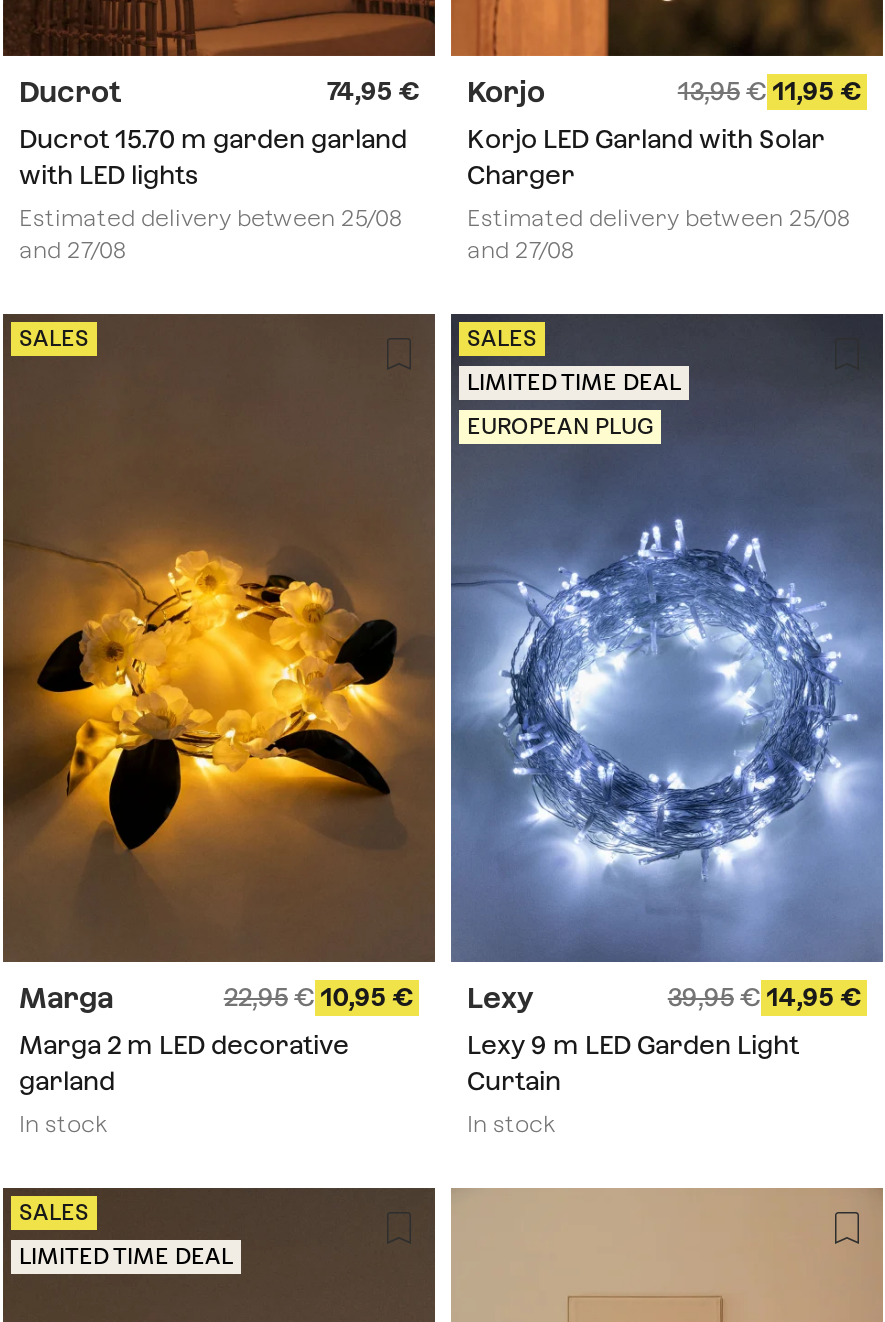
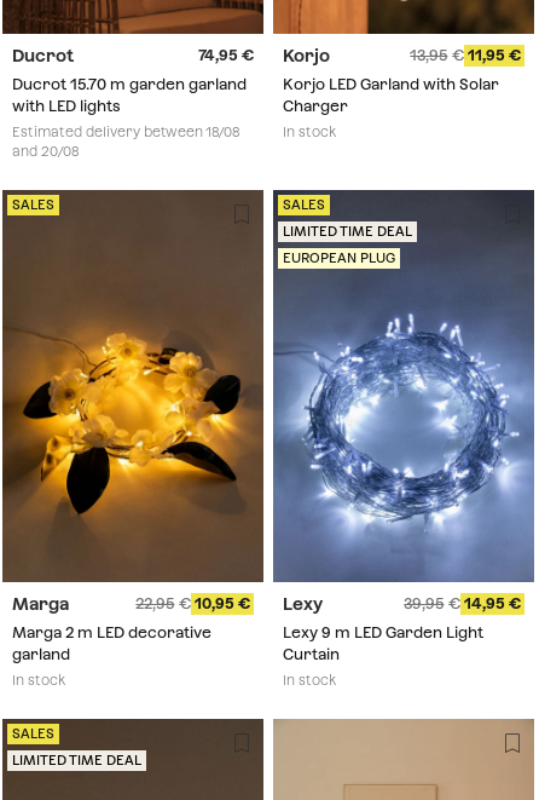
- Estimated delivery between 25/08
+ Estimated delivery between 18/08

- Estimated delivery between 25/08
- and 27/08
+ In stock

- and 27/08
+ and 20/08
